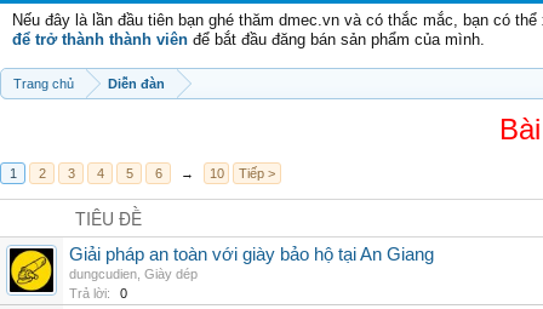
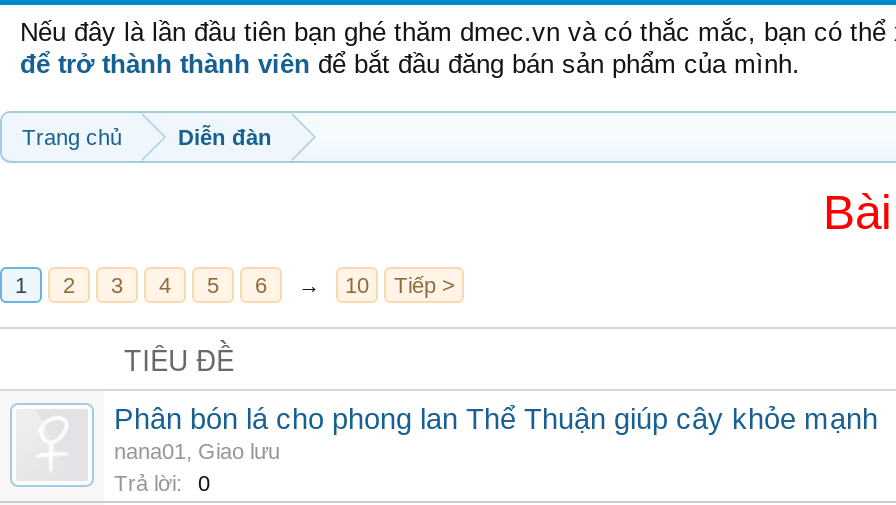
- [image]

- Giải pháp an toàn với giày bảo hộ tại An Giang
- dungcudien, Giày dép
+ Phân bón lá cho phong lan Thể Thuận giúp cây khỏe mạnh
+ nana01, Giao lưu
